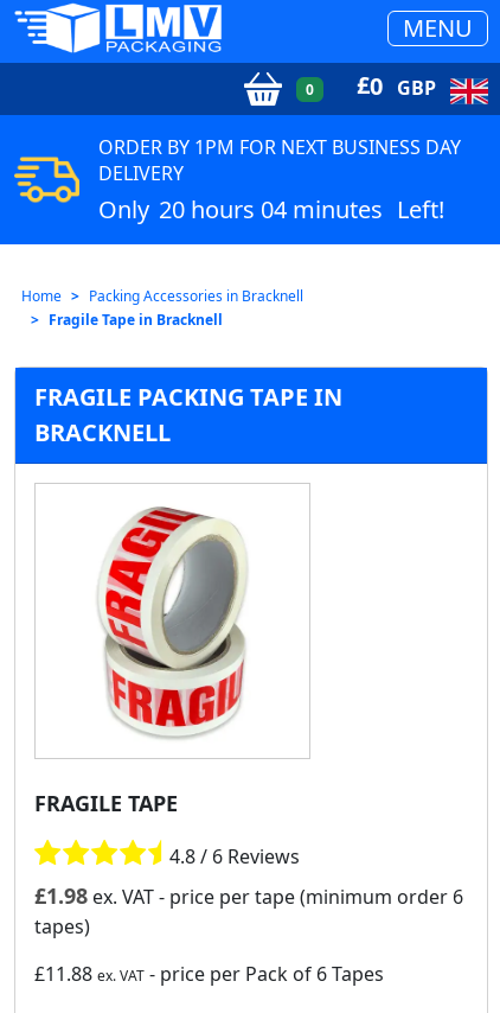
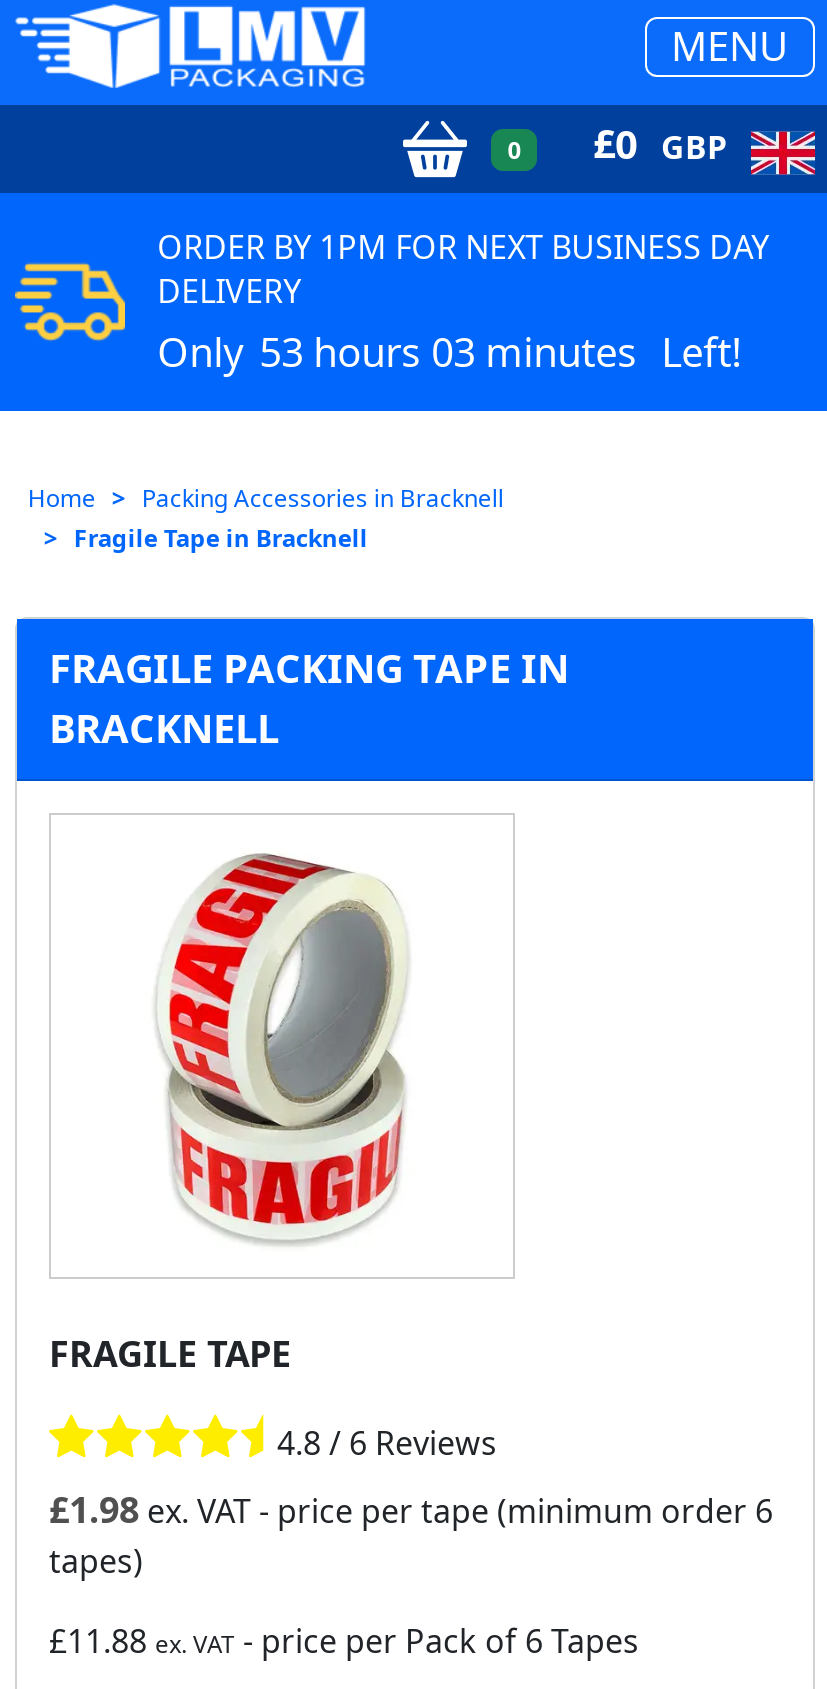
- Only 20 hours 04 minutes Left!
+ Only 53 hours 03 minutes Left!
